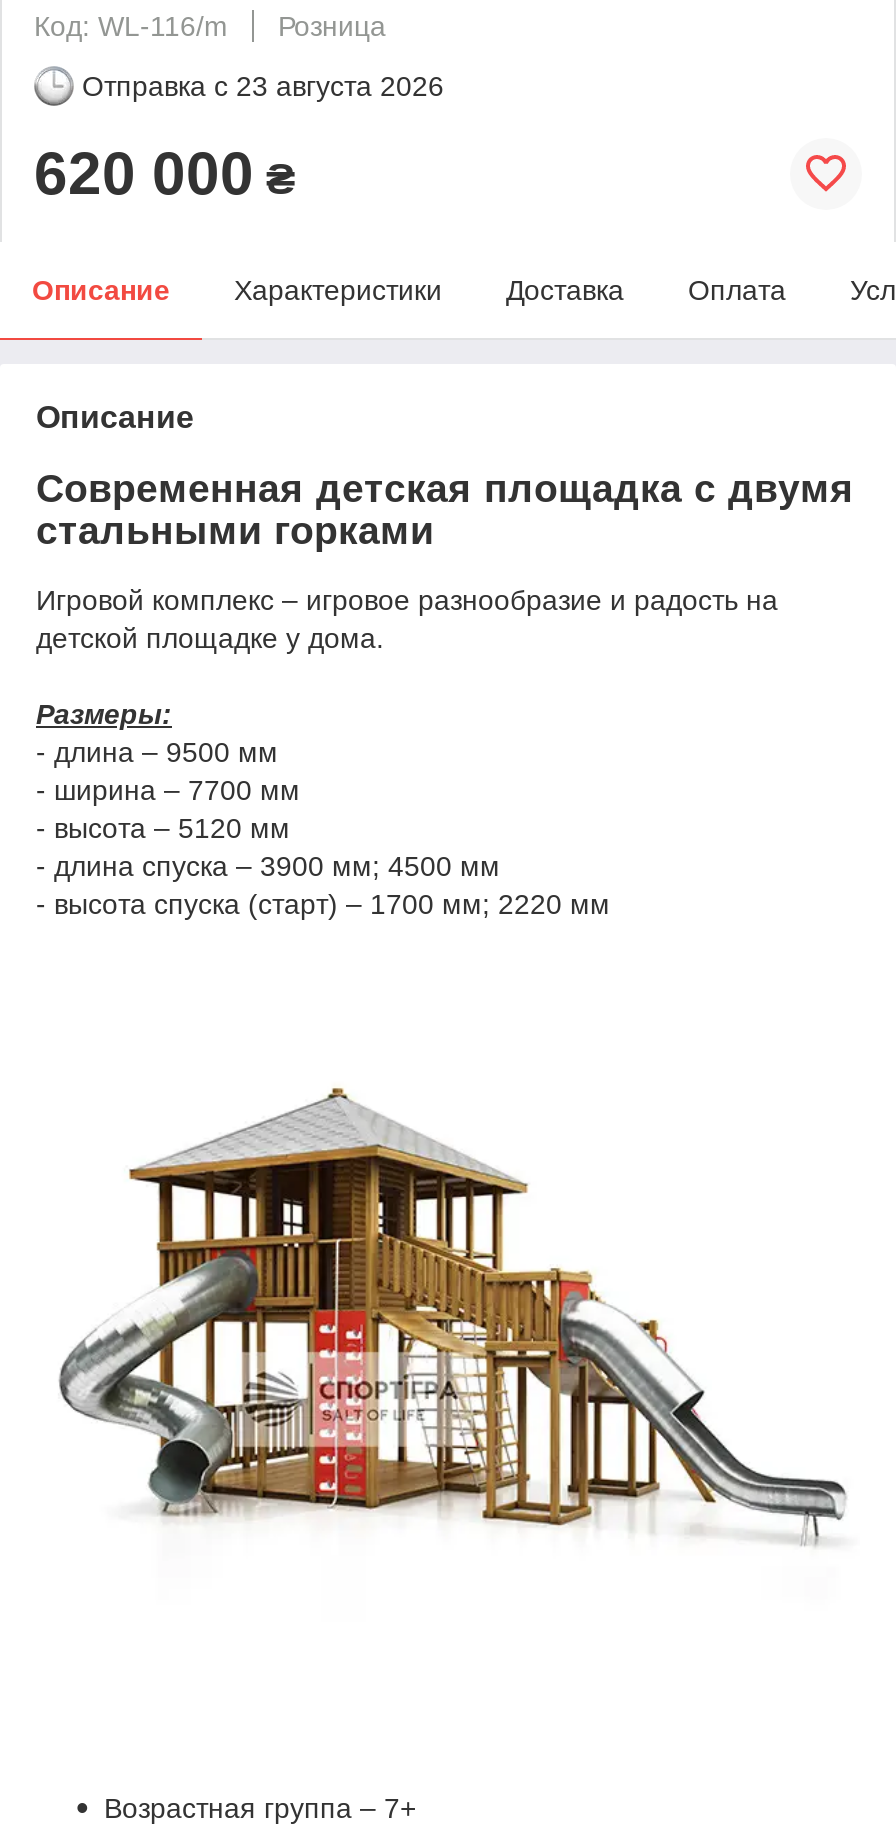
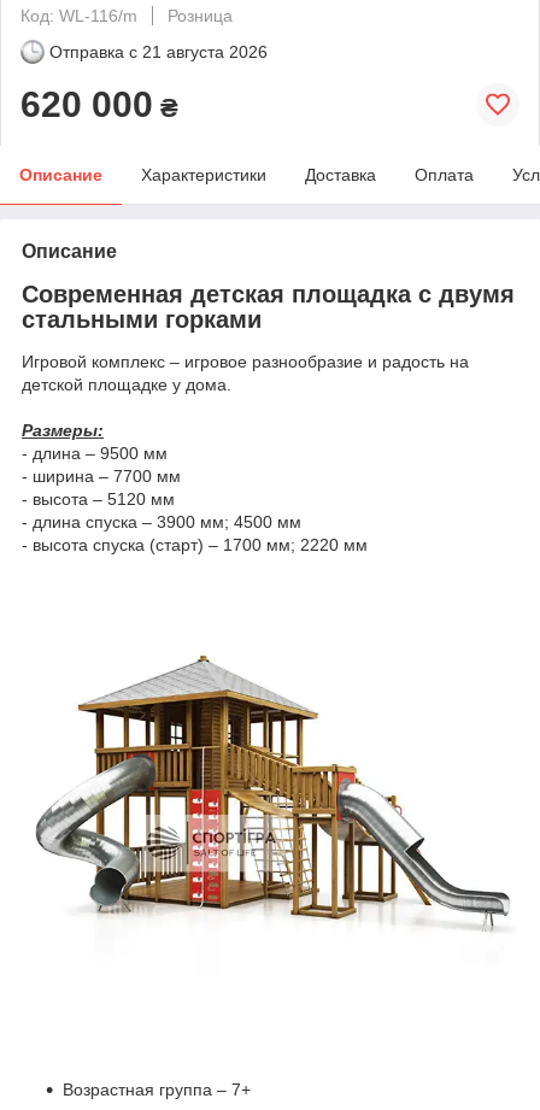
- Отправка с 23 августа 2026
+ Отправка с 21 августа 2026
